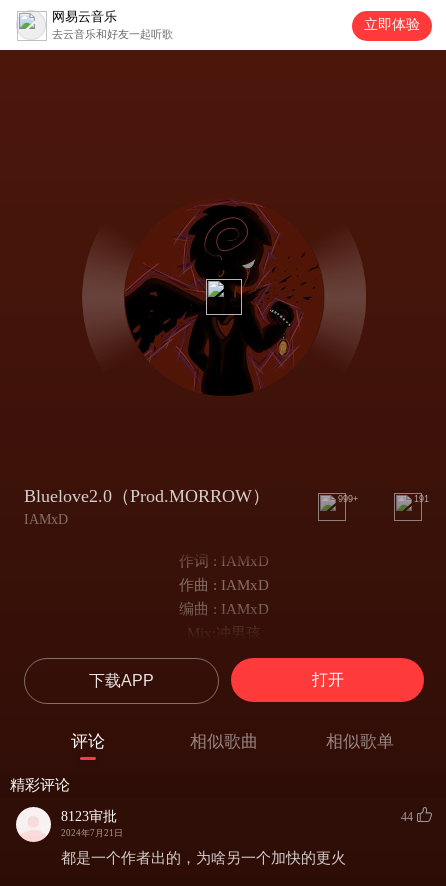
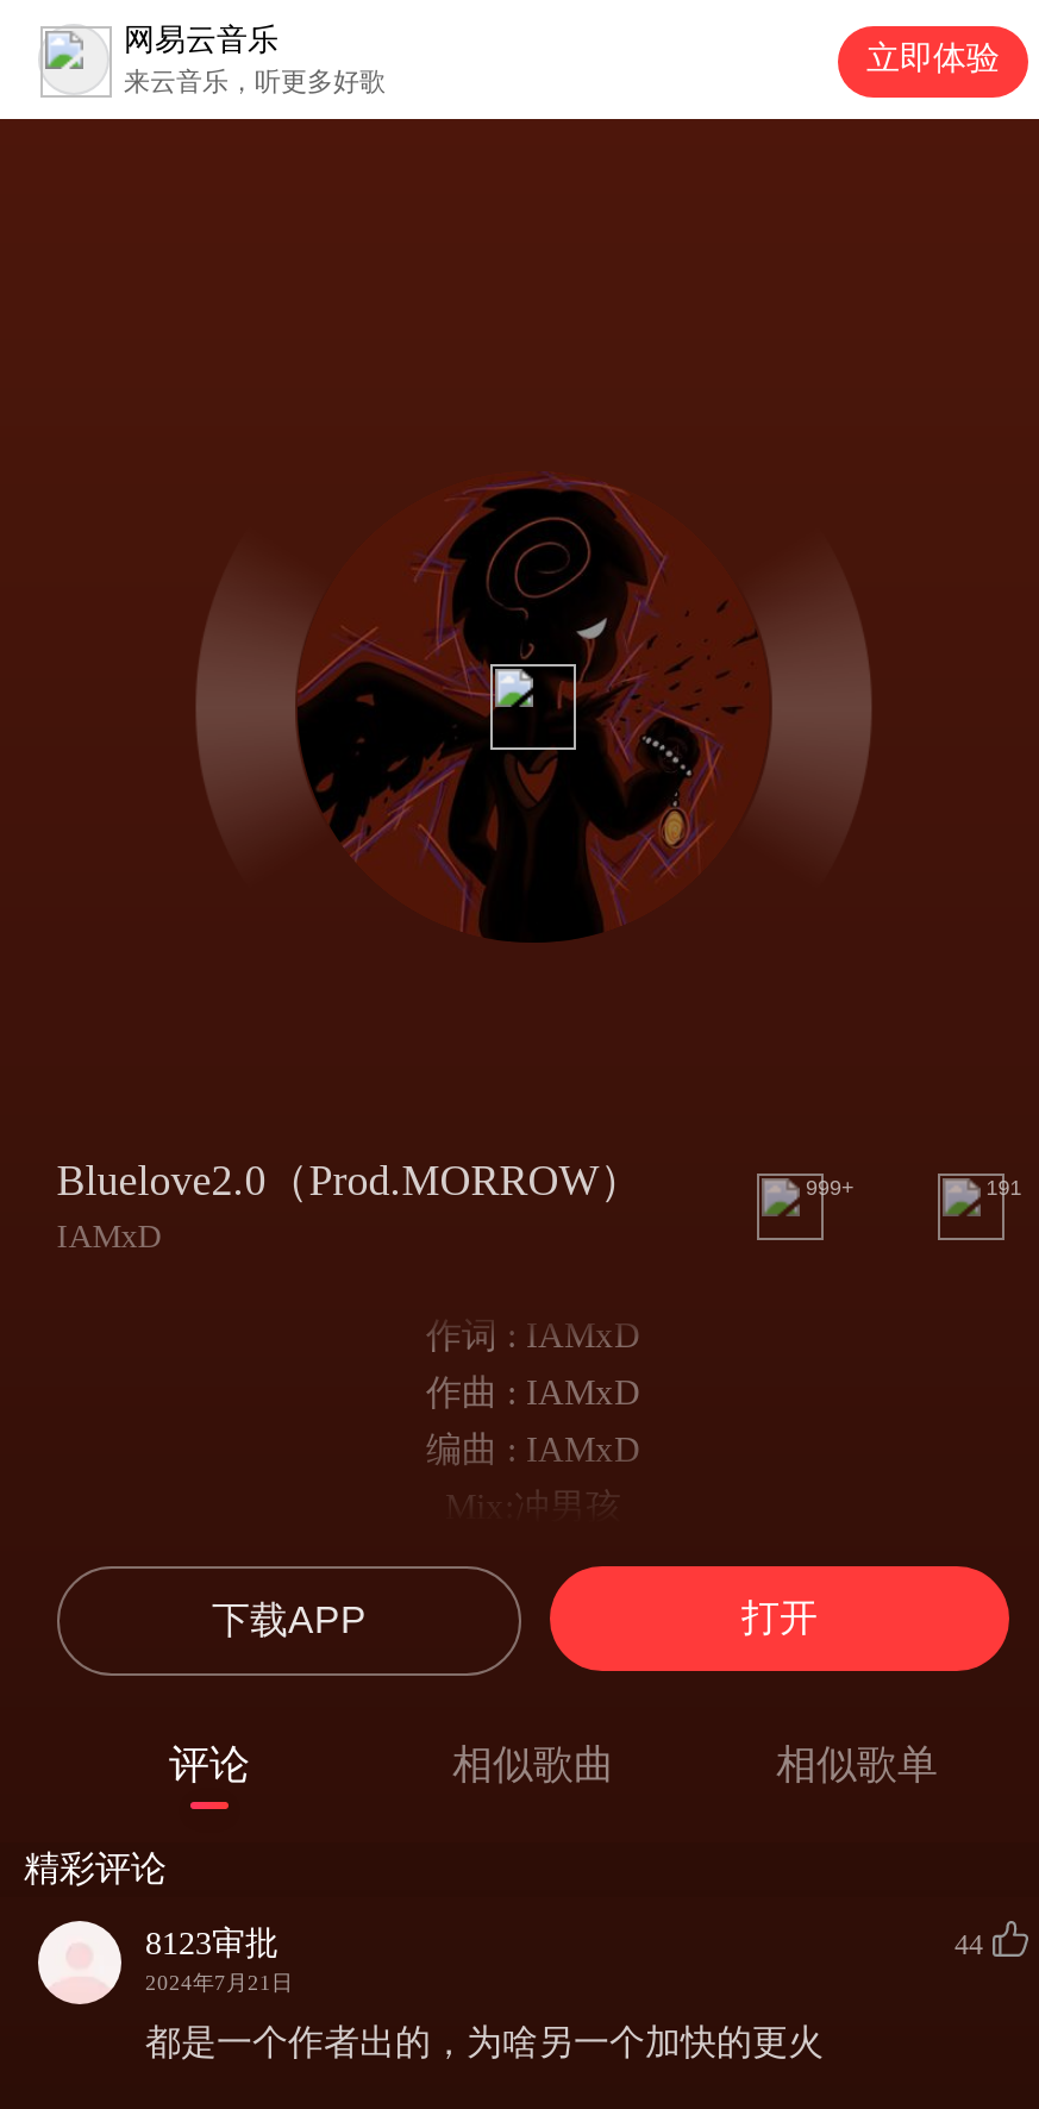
- 去云音乐和好友一起听歌
+ 来云音乐，听更多好歌
